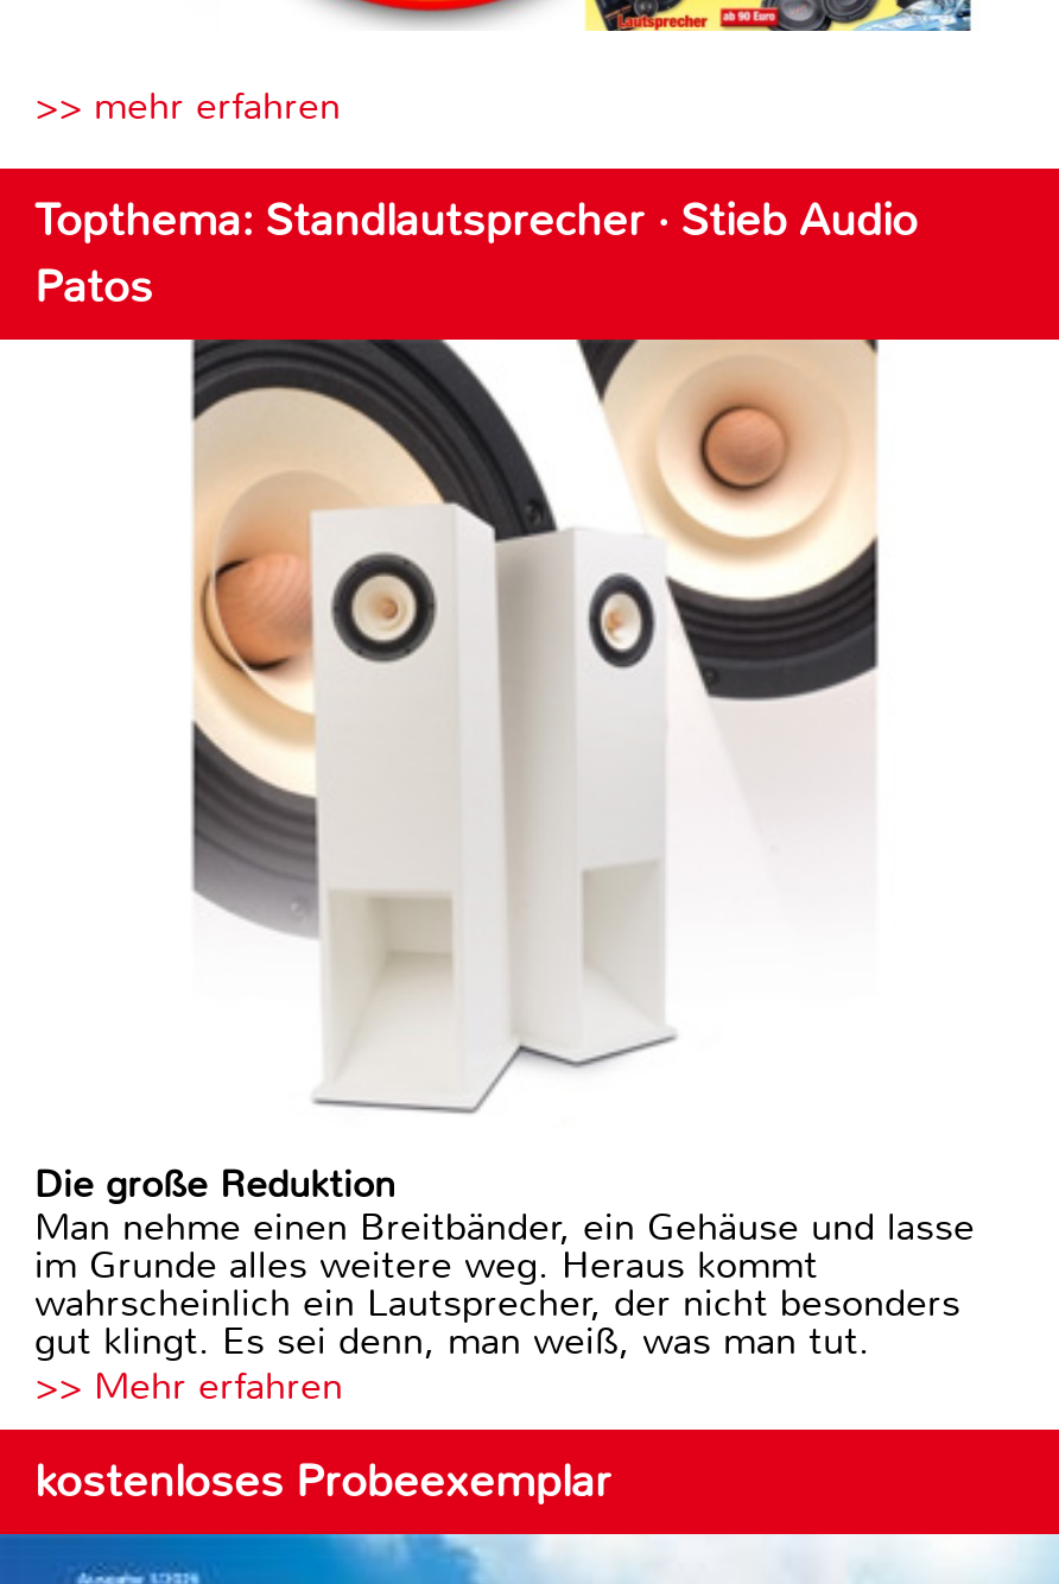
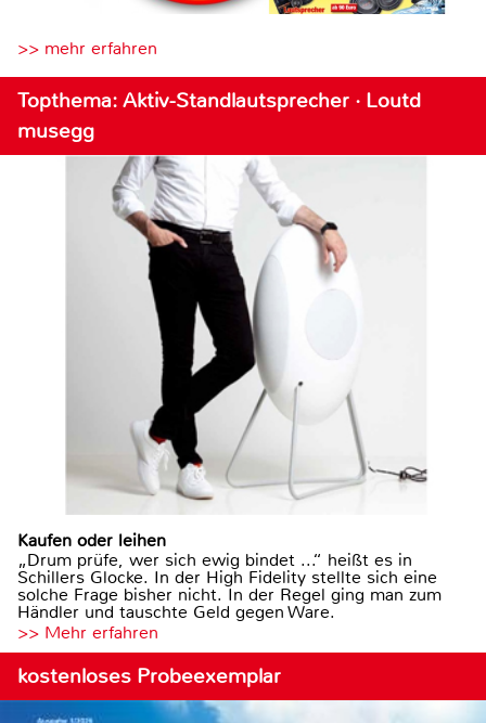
- Topthema: Standlautsprecher · Stieb Audio
- Patos
+ Topthema: Aktiv-Standlautsprecher · Loutd
+ musegg

- [image]
- Die große Reduktion
- Man nehme einen Breitbänder, ein Gehäuse und lasse
- im Grunde alles weitere weg. Heraus kommt
- wahrscheinlich ein Lautsprecher, der nicht besonders
- gut klingt. Es sei denn, man weiß, was man tut.
+ [image]
+ Kaufen oder leihen
+ „Drum prüfe, wer sich ewig bindet ...“ heißt es in
+ Schillers Glocke. In der High Fidelity stellte sich eine
+ solche Frage bisher nicht. In der Regel ging man zum
+ Händler und tauschte Geld gegen Ware.
